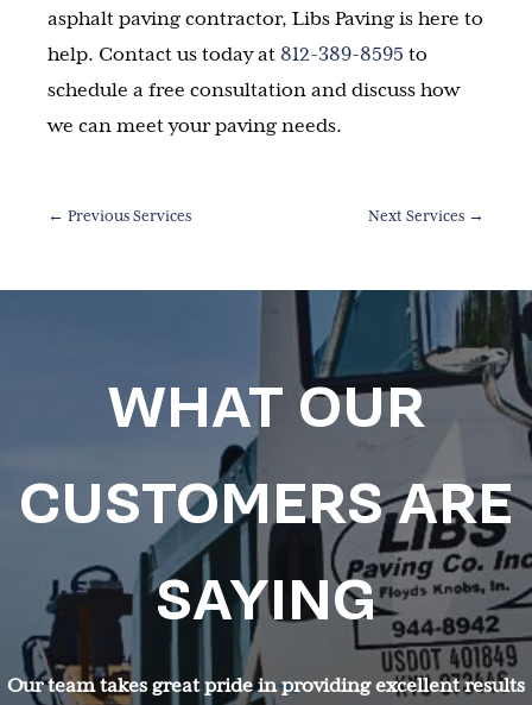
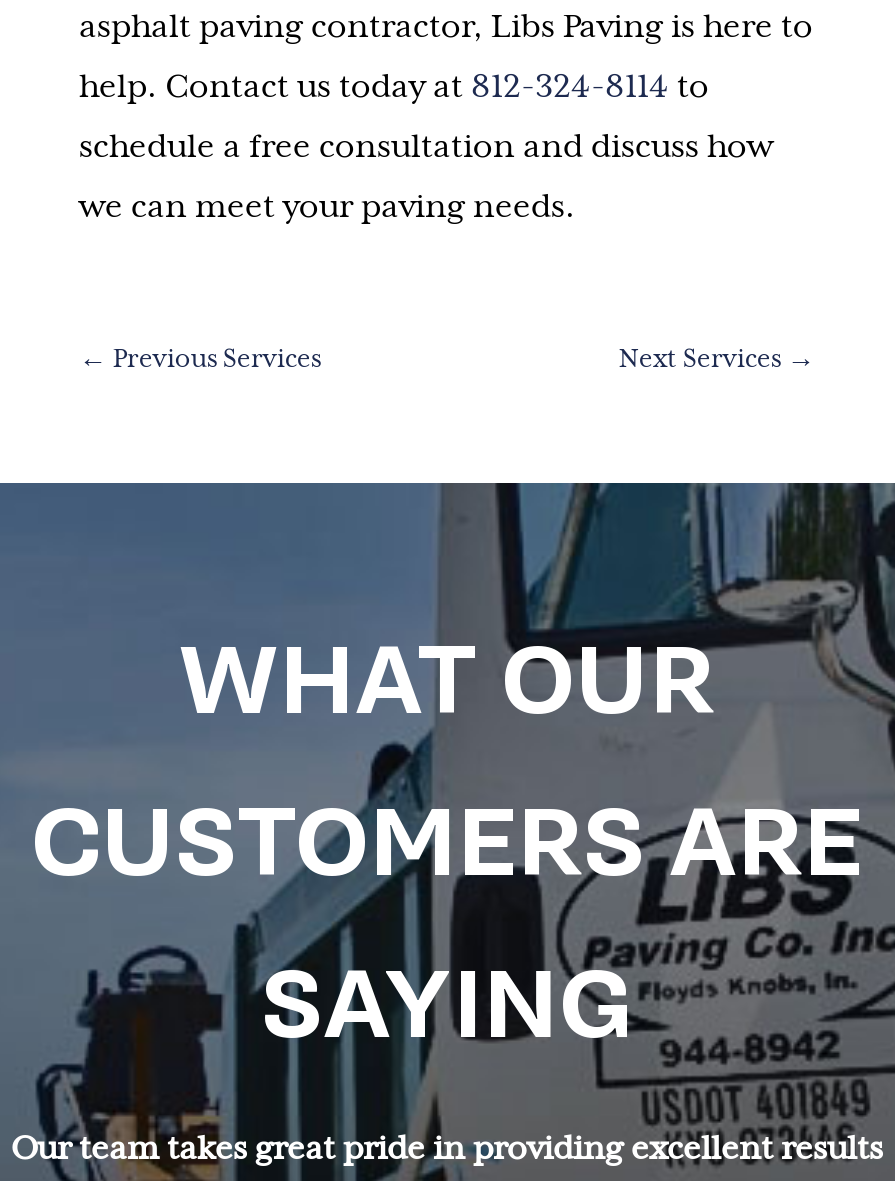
- help. Contact us today at 812-389-8595 to
+ help. Contact us today at 812-324-8114 to
